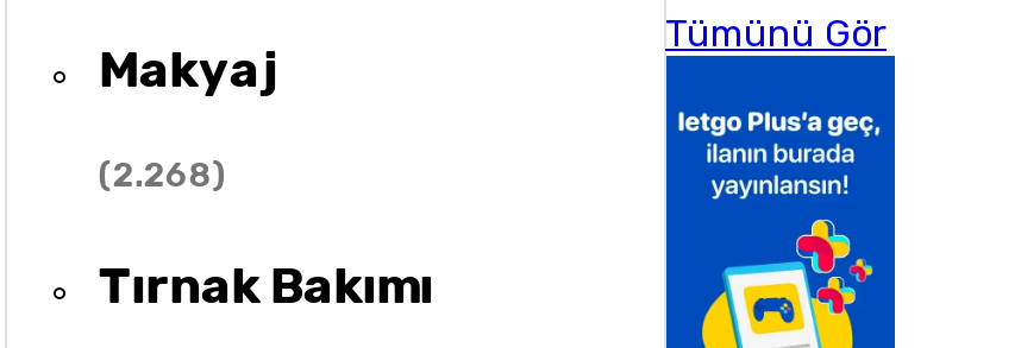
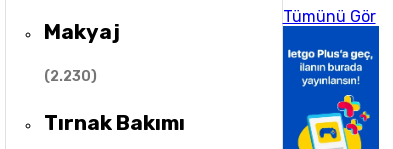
- (2.268)
+ (2.230)
